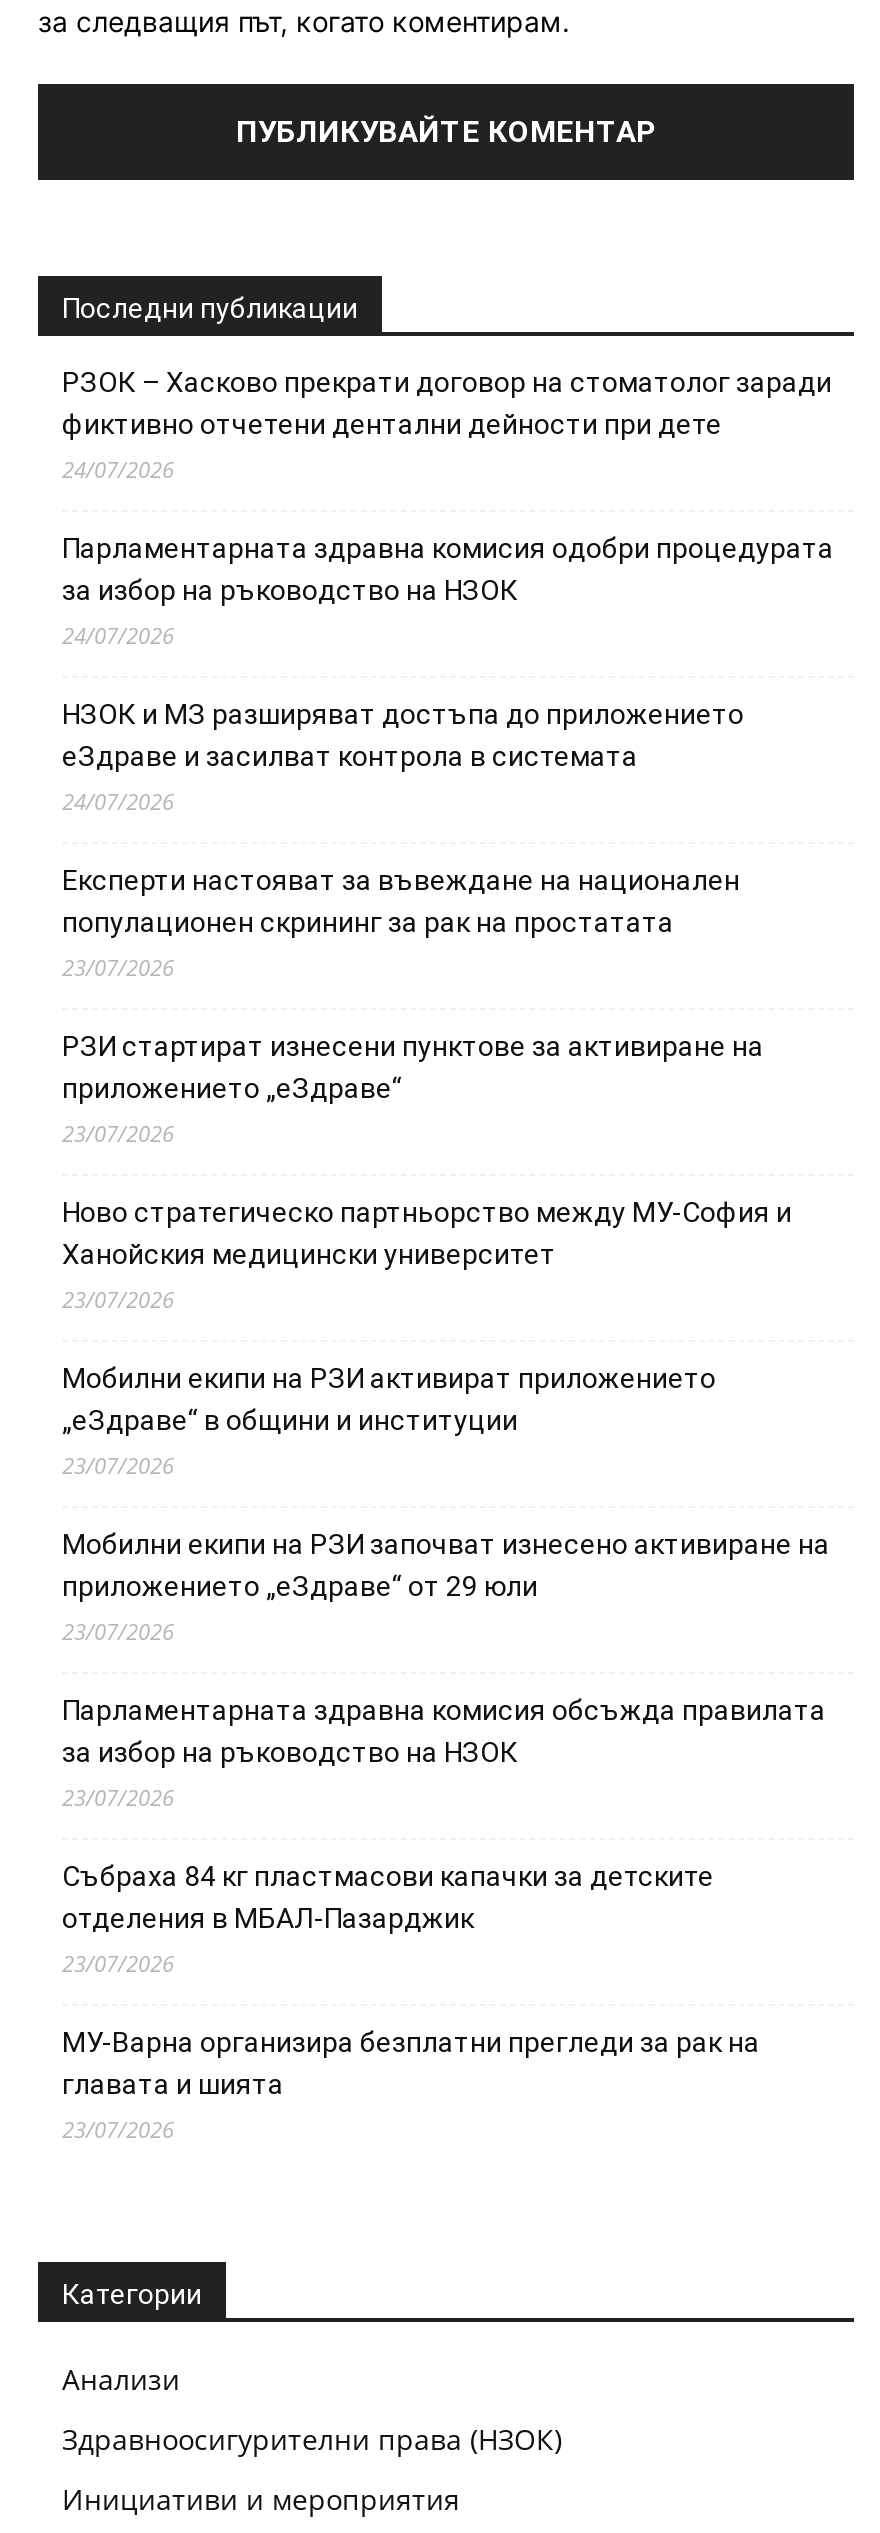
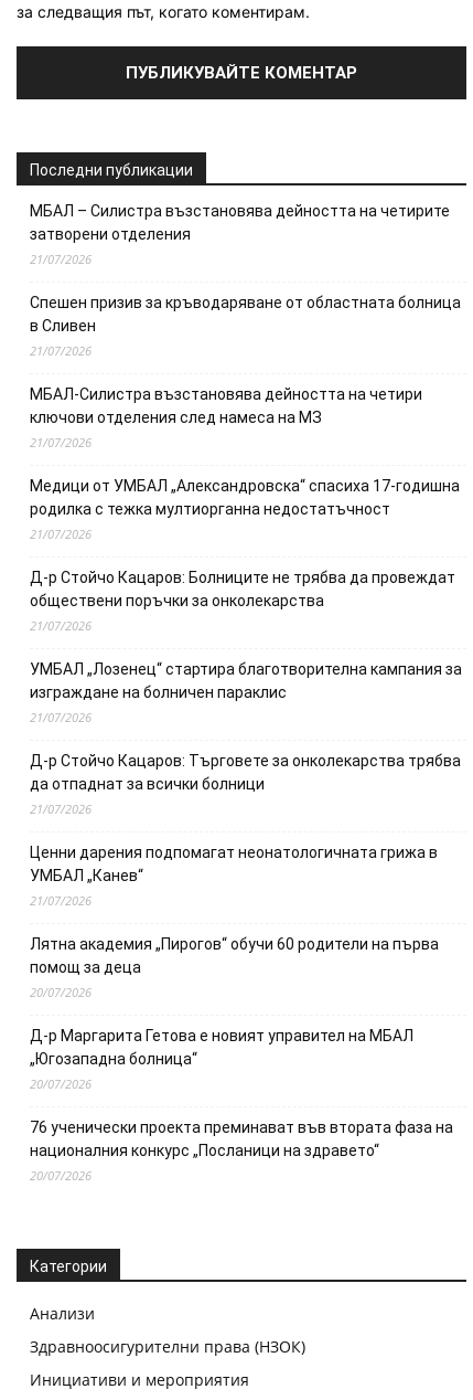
- РЗОК – Хасково прекрати договор на стоматолог заради
- фиктивно отчетени дентални дейности при дете
- 24/07/2026
+ МБАЛ – Силистра възстановява дейността на четирите
+ затворени отделения
+ 21/07/2026

- Парламентарната здравна комисия одобри процедурата
- за избор на ръководство на НЗОК
- 24/07/2026
+ Спешен призив за кръводаряване от областната болница
+ в Сливен
+ 21/07/2026

- НЗОК и МЗ разширяват достъпа до приложението
- еЗдраве и засилват контрола в системата
- 24/07/2026
+ МБАЛ-Силистра възстановява дейността на четири
+ ключови отделения след намеса на МЗ
+ 21/07/2026

- Експерти настояват за въвеждане на национален
- популационен скрининг за рак на простатата
- 23/07/2026
+ Медици от УМБАЛ „Александровска“ спасиха 17-годишна
+ родилка с тежка мултиорганна недостатъчност
+ 21/07/2026

- РЗИ стартират изнесени пунктове за активиране на
- приложението „еЗдраве“
- 23/07/2026
+ Д-р Стойчо Кацаров: Болниците не трябва да провеждат
+ обществени поръчки за онколекарства
+ 21/07/2026

- Ново стратегическо партньорство между МУ-София и
- Ханойския медицински университет
- 23/07/2026
+ УМБАЛ „Лозенец“ стартира благотворителна кампания за
+ изграждане на болничен параклис
+ 21/07/2026

- Мобилни екипи на РЗИ активират приложението
- „еЗдраве“ в общини и институции
- 23/07/2026
+ Д-р Стойчо Кацаров: Търговете за онколекарства трябва
+ да отпаднат за всички болници
+ 21/07/2026

- Мобилни екипи на РЗИ започват изнесено активиране на
- приложението „еЗдраве“ от 29 юли
- 23/07/2026
+ Ценни дарения подпомагат неонатологичната грижа в
+ УМБАЛ „Канев“
+ 21/07/2026

- Парламентарната здравна комисия обсъжда правилата
- за избор на ръководство на НЗОК
- 23/07/2026
+ Лятна академия „Пирогов“ обучи 60 родители на първа
+ помощ за деца
+ 20/07/2026

- Събраха 84 кг пластмасови капачки за детските
- отделения в МБАЛ-Пазарджик
- 23/07/2026
+ Д-р Маргарита Гетова е новият управител на МБАЛ
+ „Югозападна болница“
+ 20/07/2026

- МУ-Варна организира безплатни прегледи за рак на
- главата и шията
- 23/07/2026
+ 76 ученически проекта преминават във втората фаза на
+ националния конкурс „Посланици на здравето“
+ 20/07/2026
